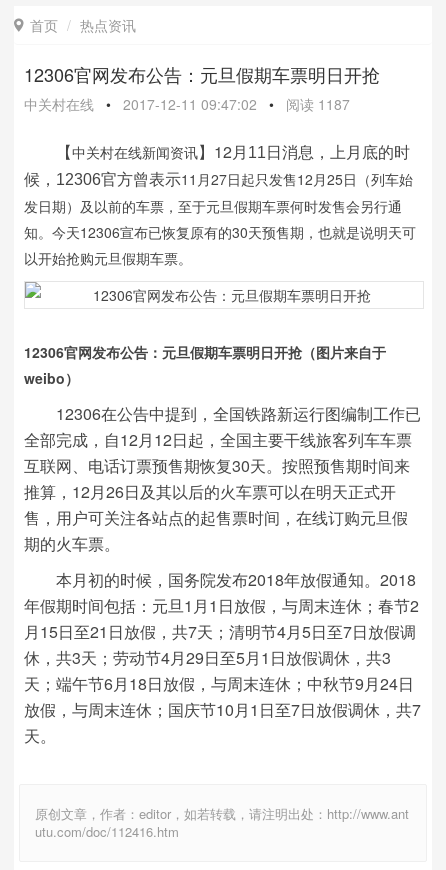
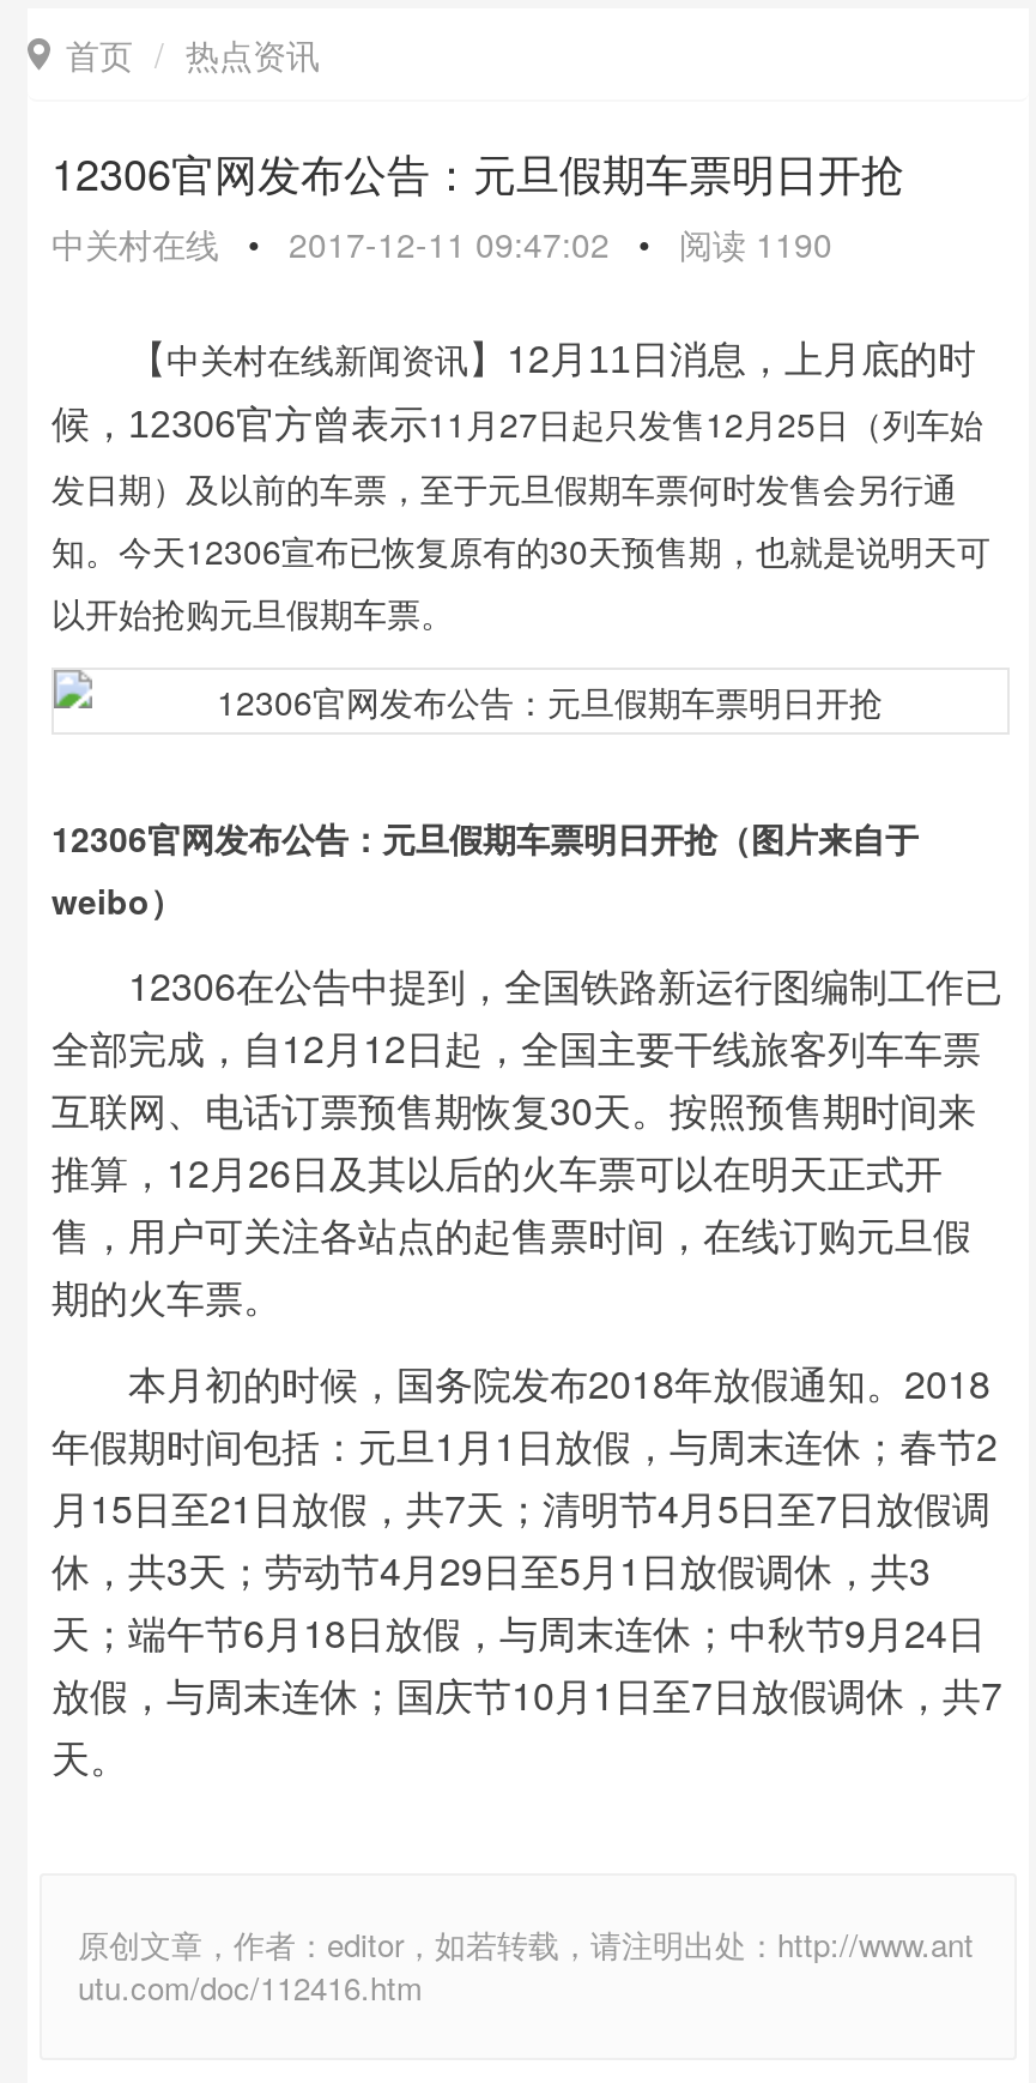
- 中关村在线 • 2017-12-11 09:47:02 • 阅读1187
+ 中关村在线 • 2017-12-11 09:47:02 • 阅读1190
